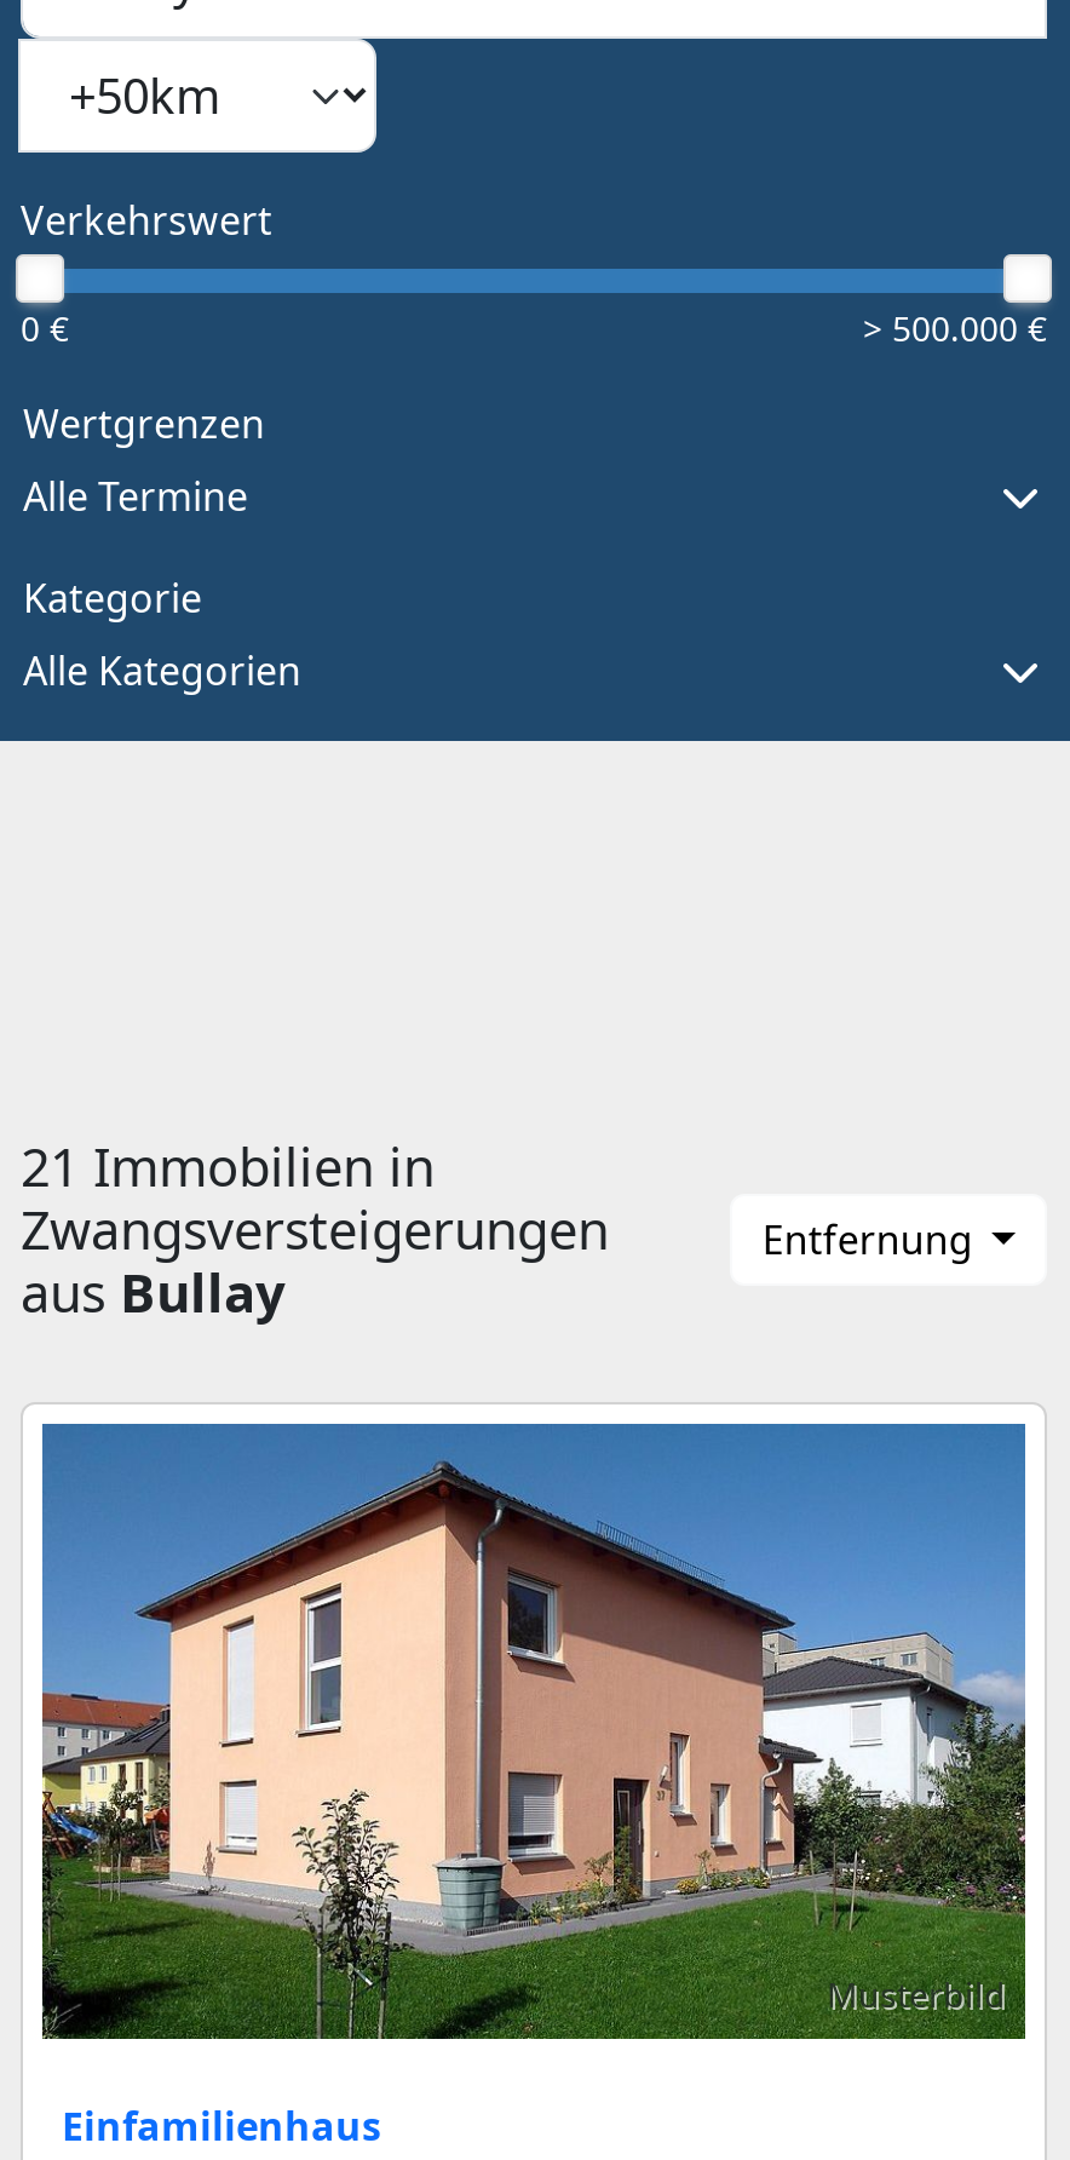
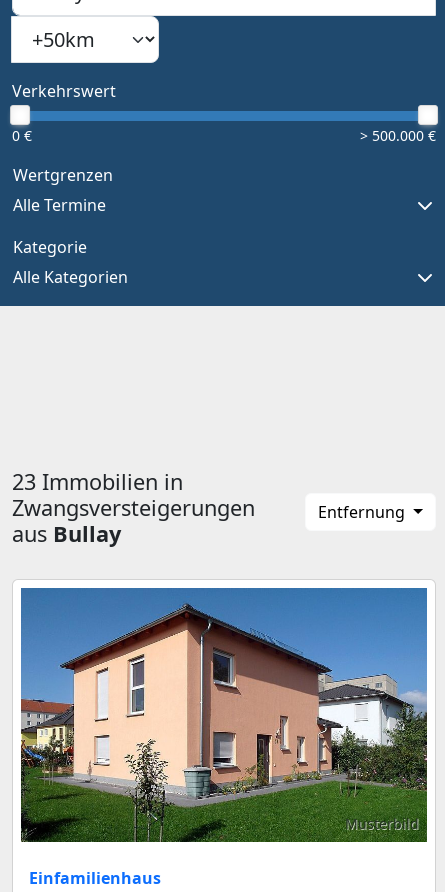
- 21 Immobilien in
+ 23 Immobilien in
